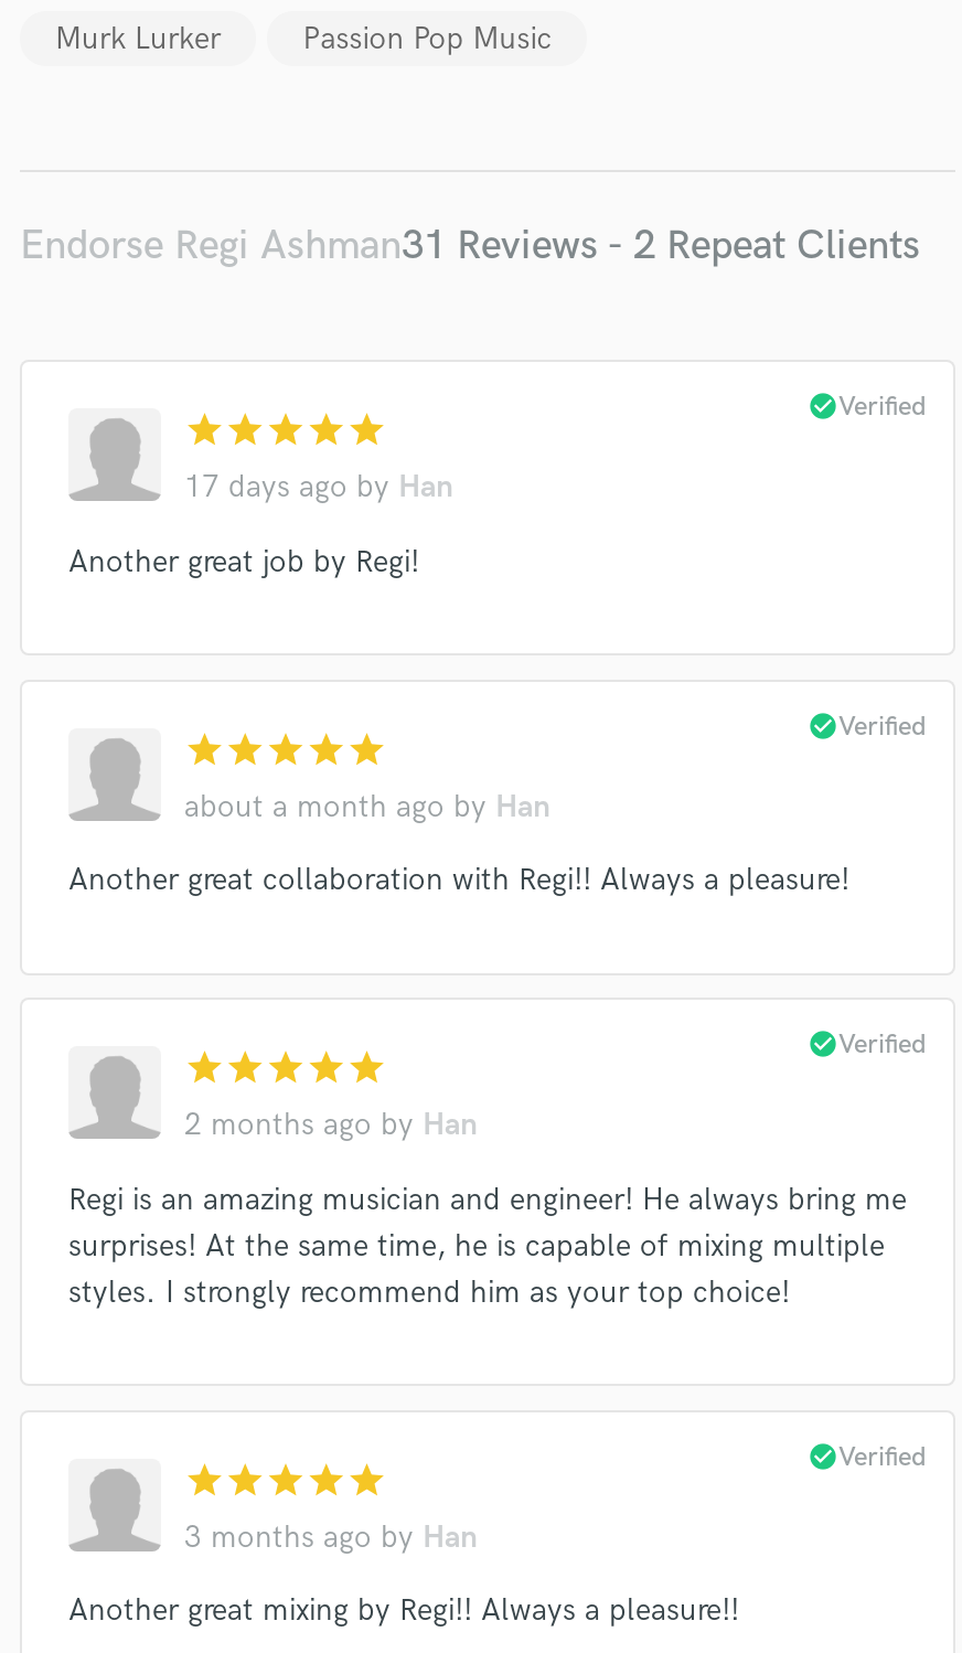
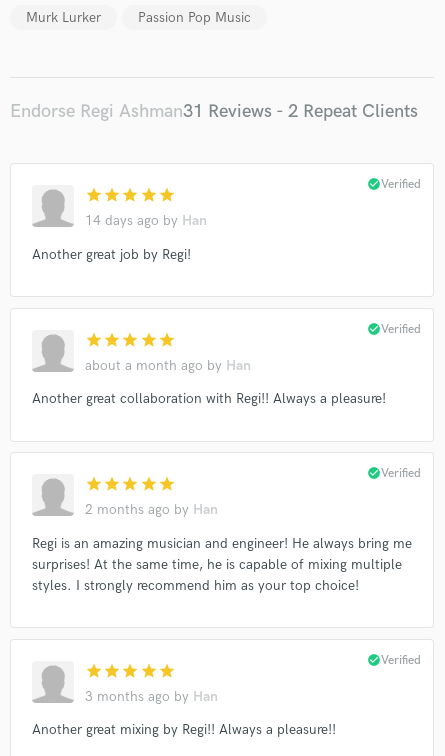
- 17 days ago by Han
+ 14 days ago by Han
